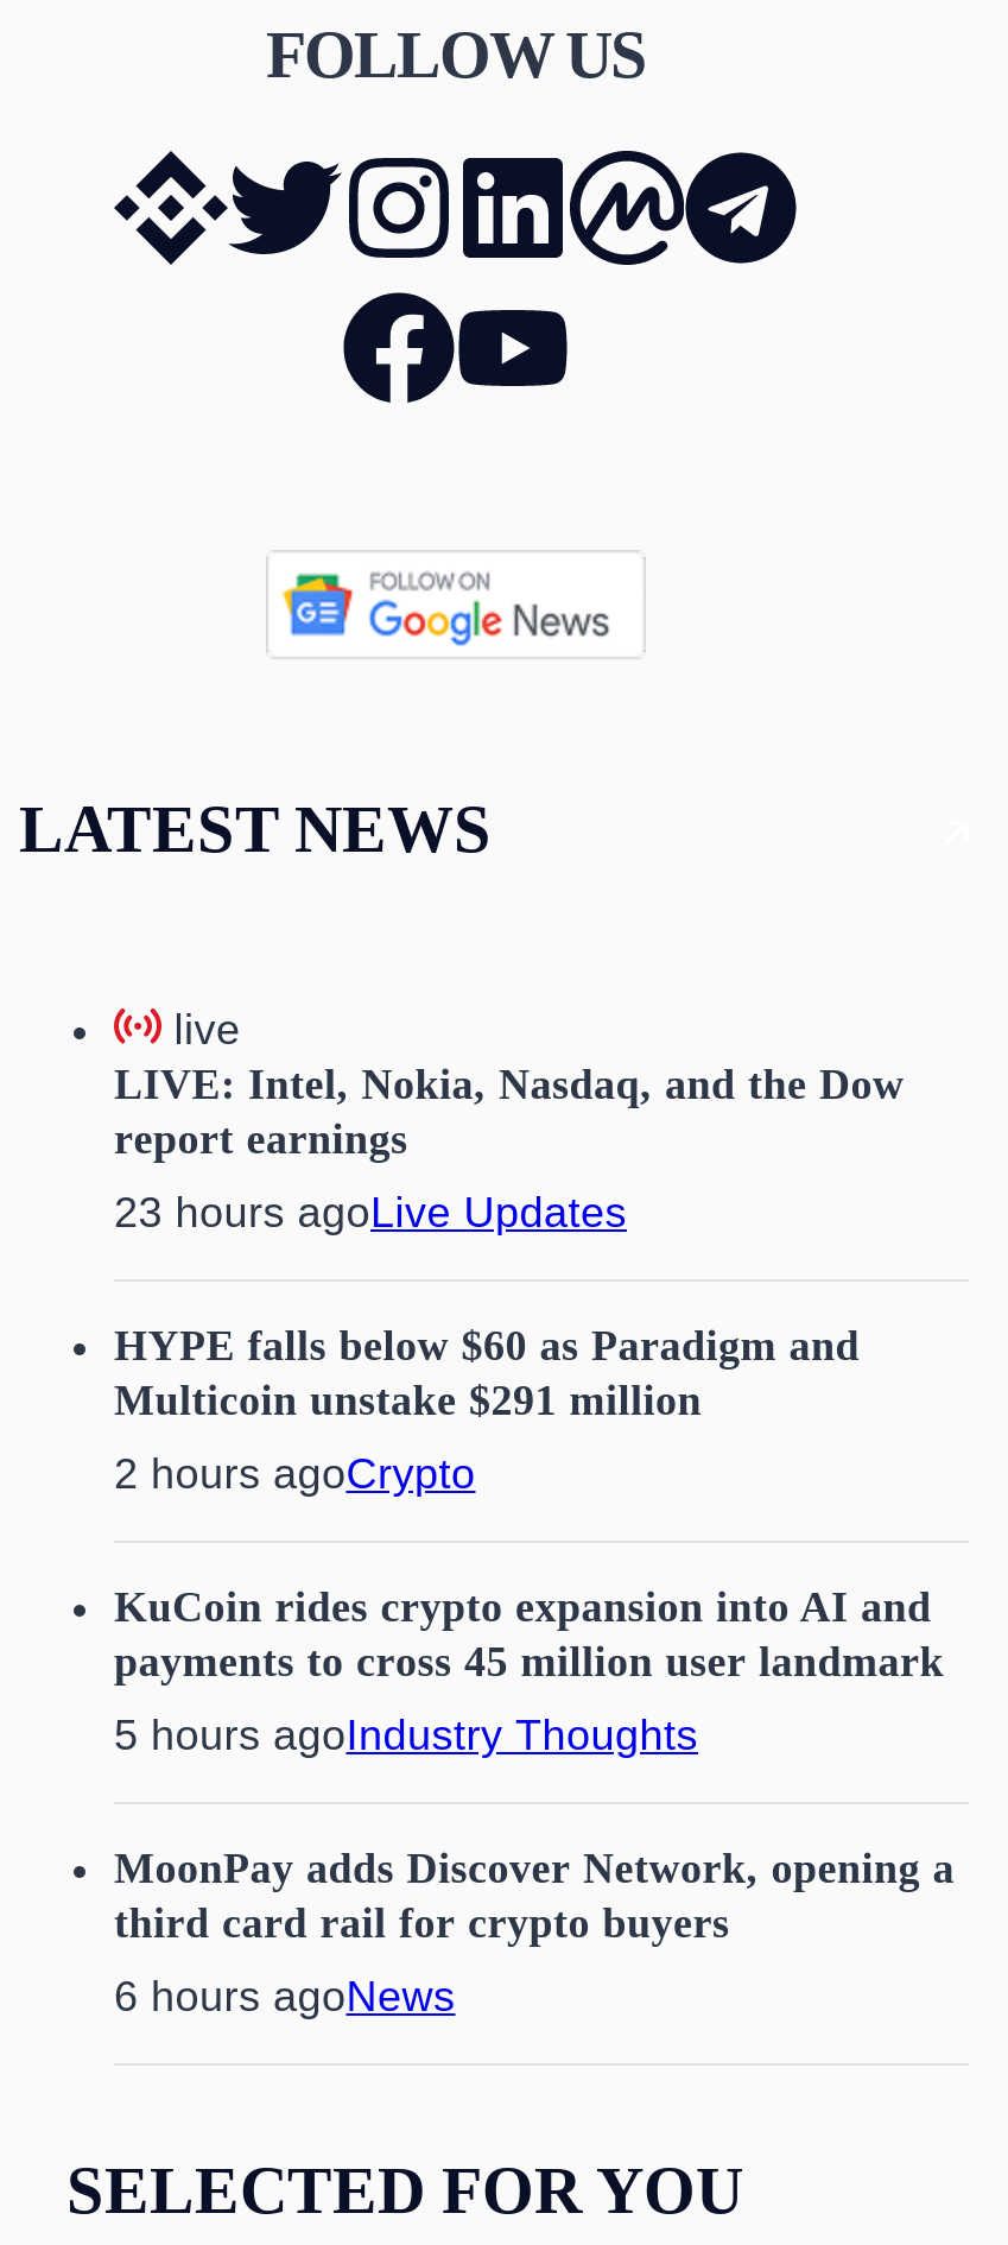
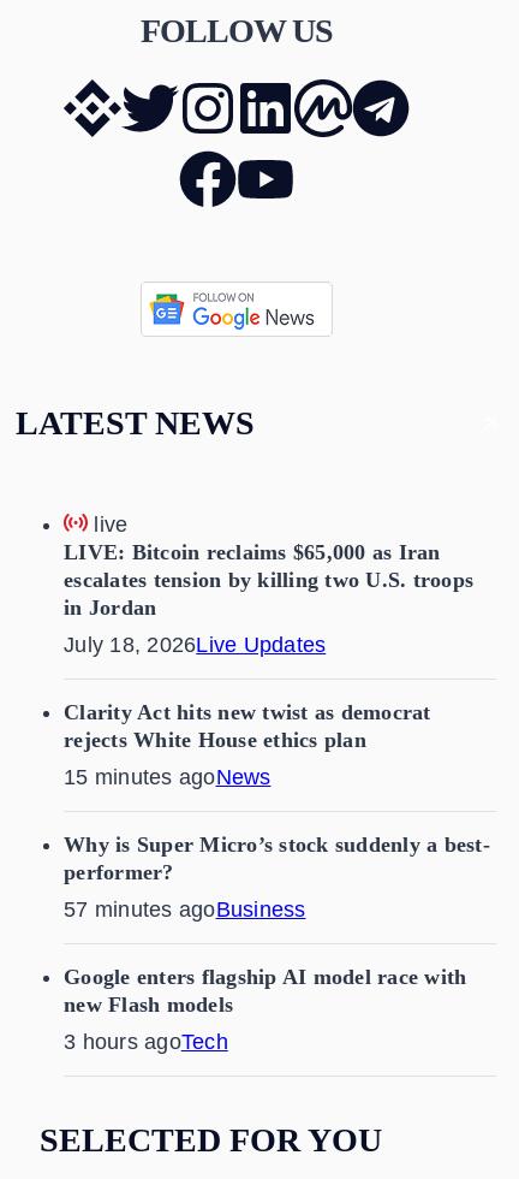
- LIVE: Intel, Nokia, Nasdaq, and the Dow
- report earnings
+ LIVE: Bitcoin reclaims $65,000 as Iran
+ escalates tension by killing two U.S. troops
+ in Jordan

- 23 hours agoLive Updates
+ July 18, 2026Live Updates

- HYPE falls below $60 as Paradigm and
- Multicoin unstake $291 million
+ Clarity Act hits new twist as democrat
+ rejects White House ethics plan

- 2 hours agoCrypto
+ 15 minutes agoNews

- KuCoin rides crypto expansion into AI and
- payments to cross 45 million user landmark
+ Why is Super Micro’s stock suddenly a best-
+ performer?

- 5 hours agoIndustry Thoughts
+ 57 minutes agoBusiness

- MoonPay adds Discover Network, opening a
- third card rail for crypto buyers
+ Google enters flagship AI model race with
+ new Flash models

- 6 hours agoNews
+ 3 hours agoTech
